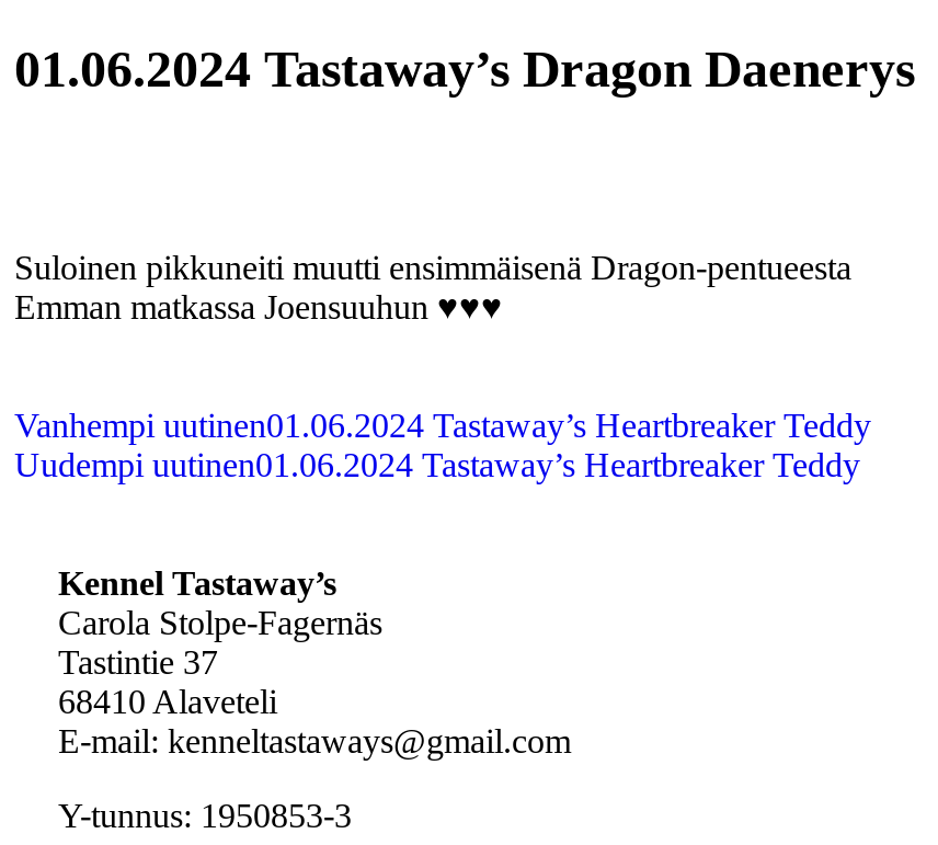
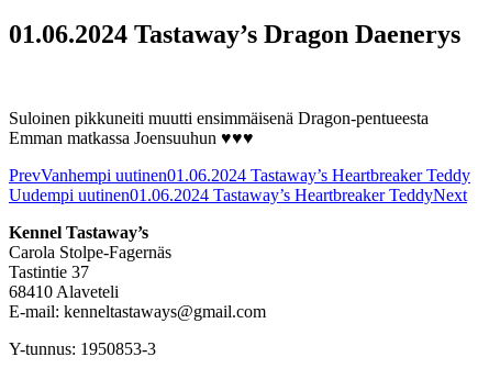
- Vanhempi uutinen01.06.2024 Tastaway’s Heartbreaker Teddy
- Uudempi uutinen01.06.2024 Tastaway’s Heartbreaker Teddy
+ PrevVanhempi uutinen01.06.2024 Tastaway’s Heartbreaker Teddy
+ Uudempi uutinen01.06.2024 Tastaway’s Heartbreaker TeddyNext
